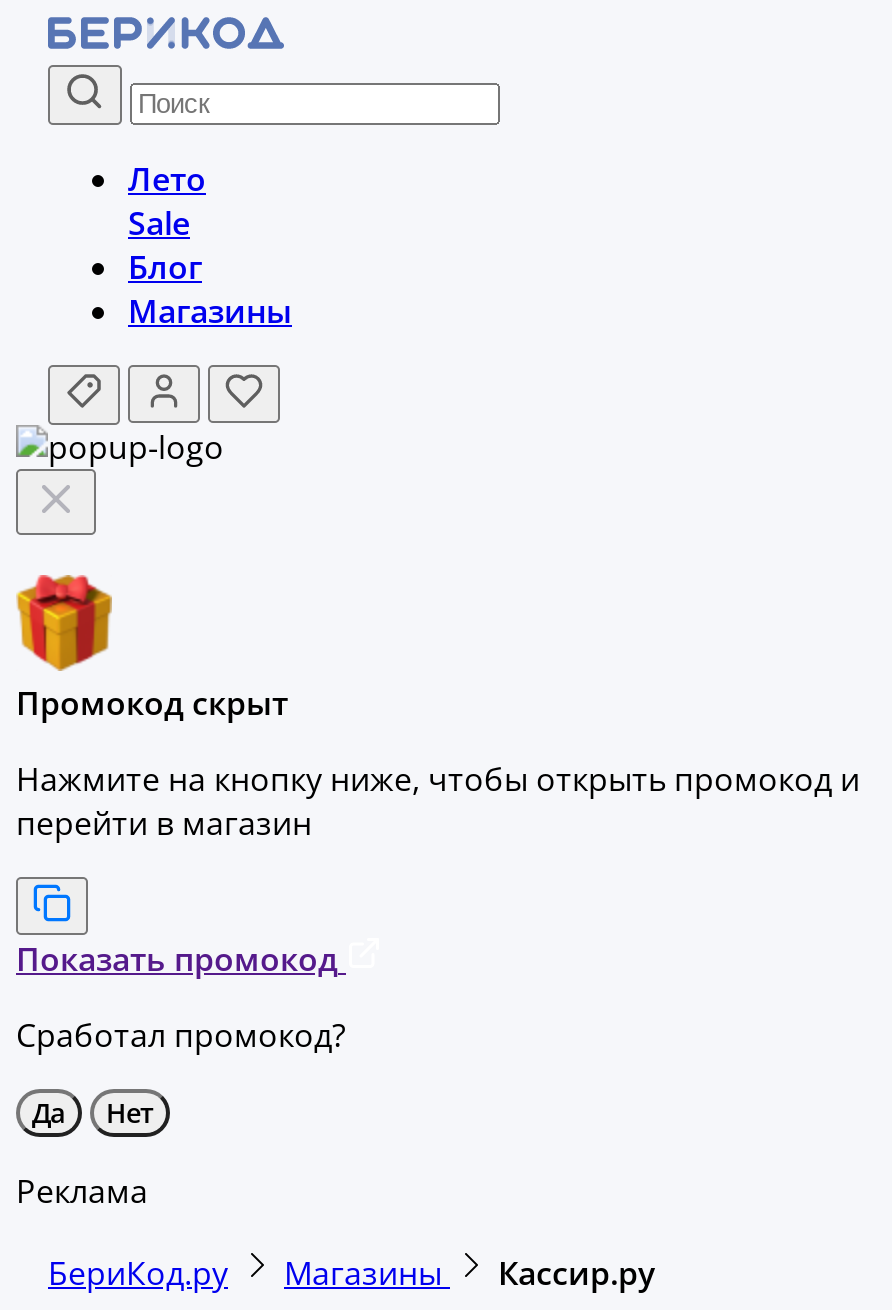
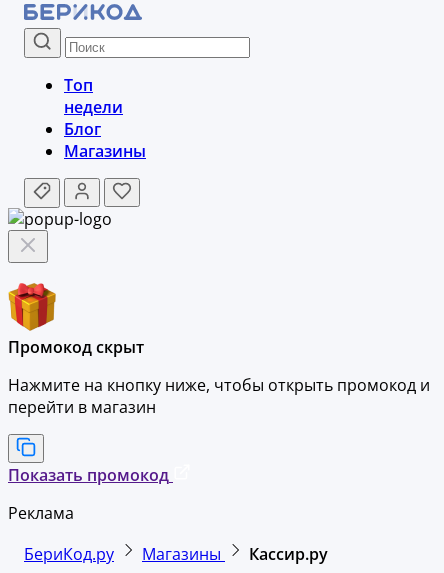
- Лето
- Sale
+ Топ
+ недели

- Сработал промокод?
- Да
- Нет
